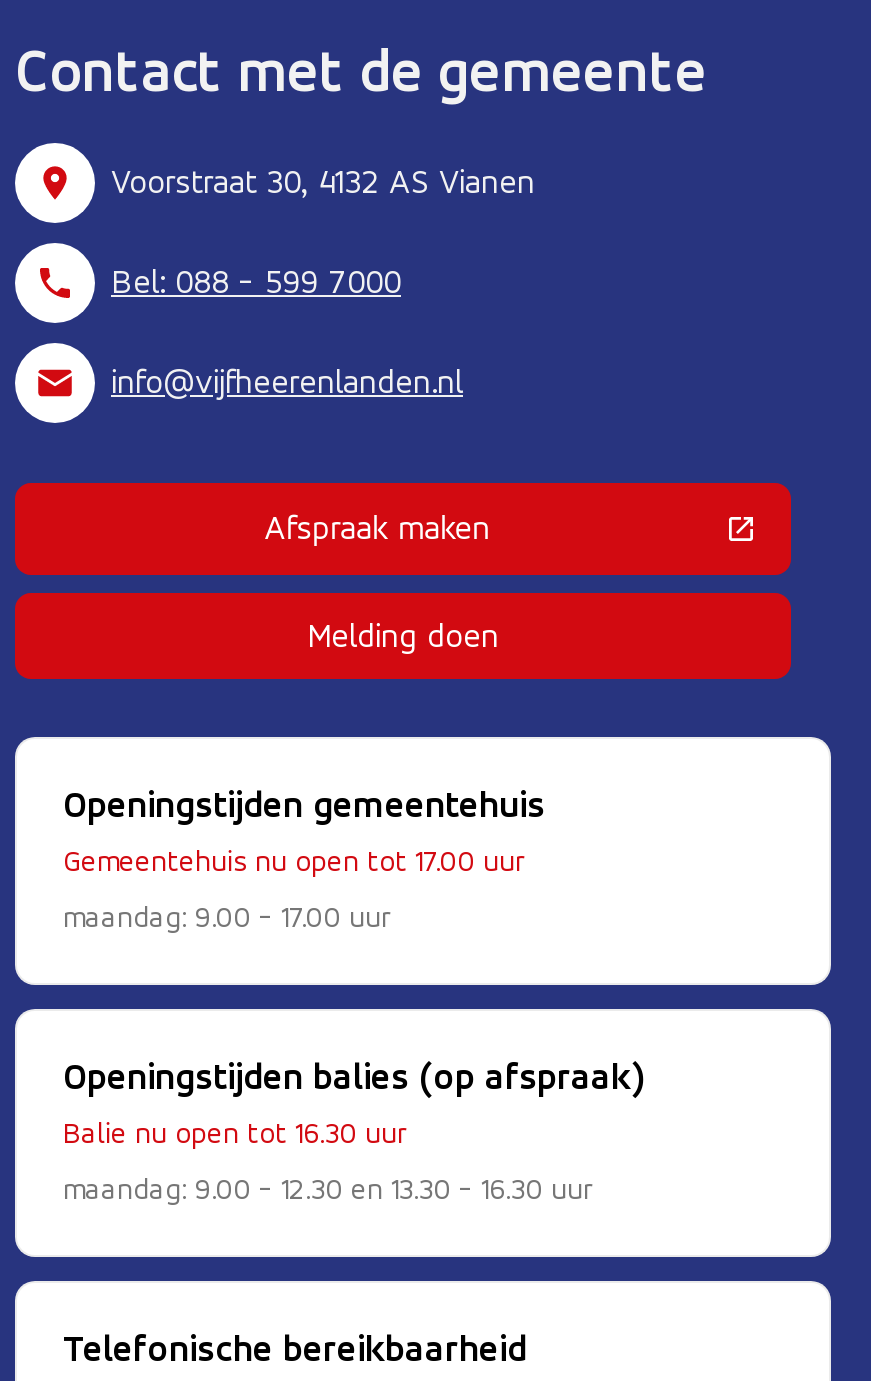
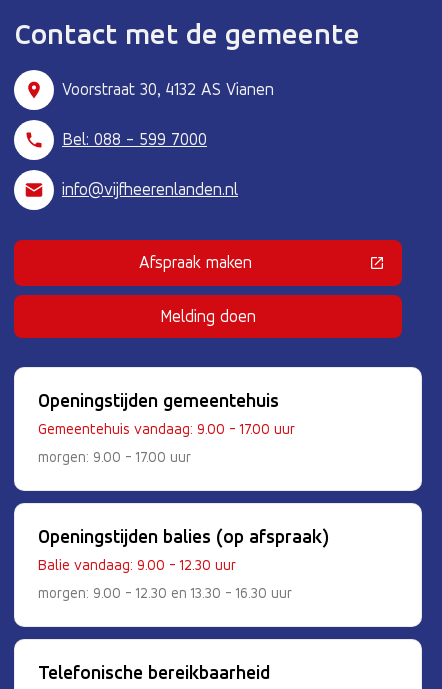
- Gemeentehuis nu open tot 17.00 uur
+ Gemeentehuis vandaag: 9.00 - 17.00 uur

- maandag: 9.00 - 17.00 uur
+ morgen: 9.00 - 17.00 uur

- Balie nu open tot 16.30 uur
+ Balie vandaag: 9.00 - 12.30 uur

- maandag: 9.00 - 12.30 en 13.30 - 16.30 uur
+ morgen: 9.00 - 12.30 en 13.30 - 16.30 uur
